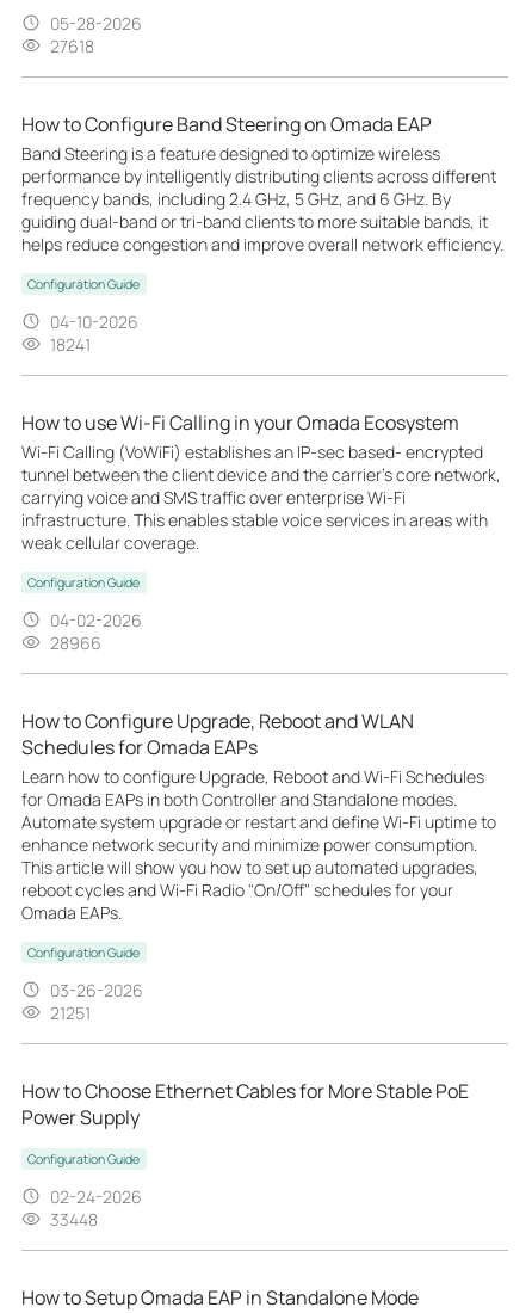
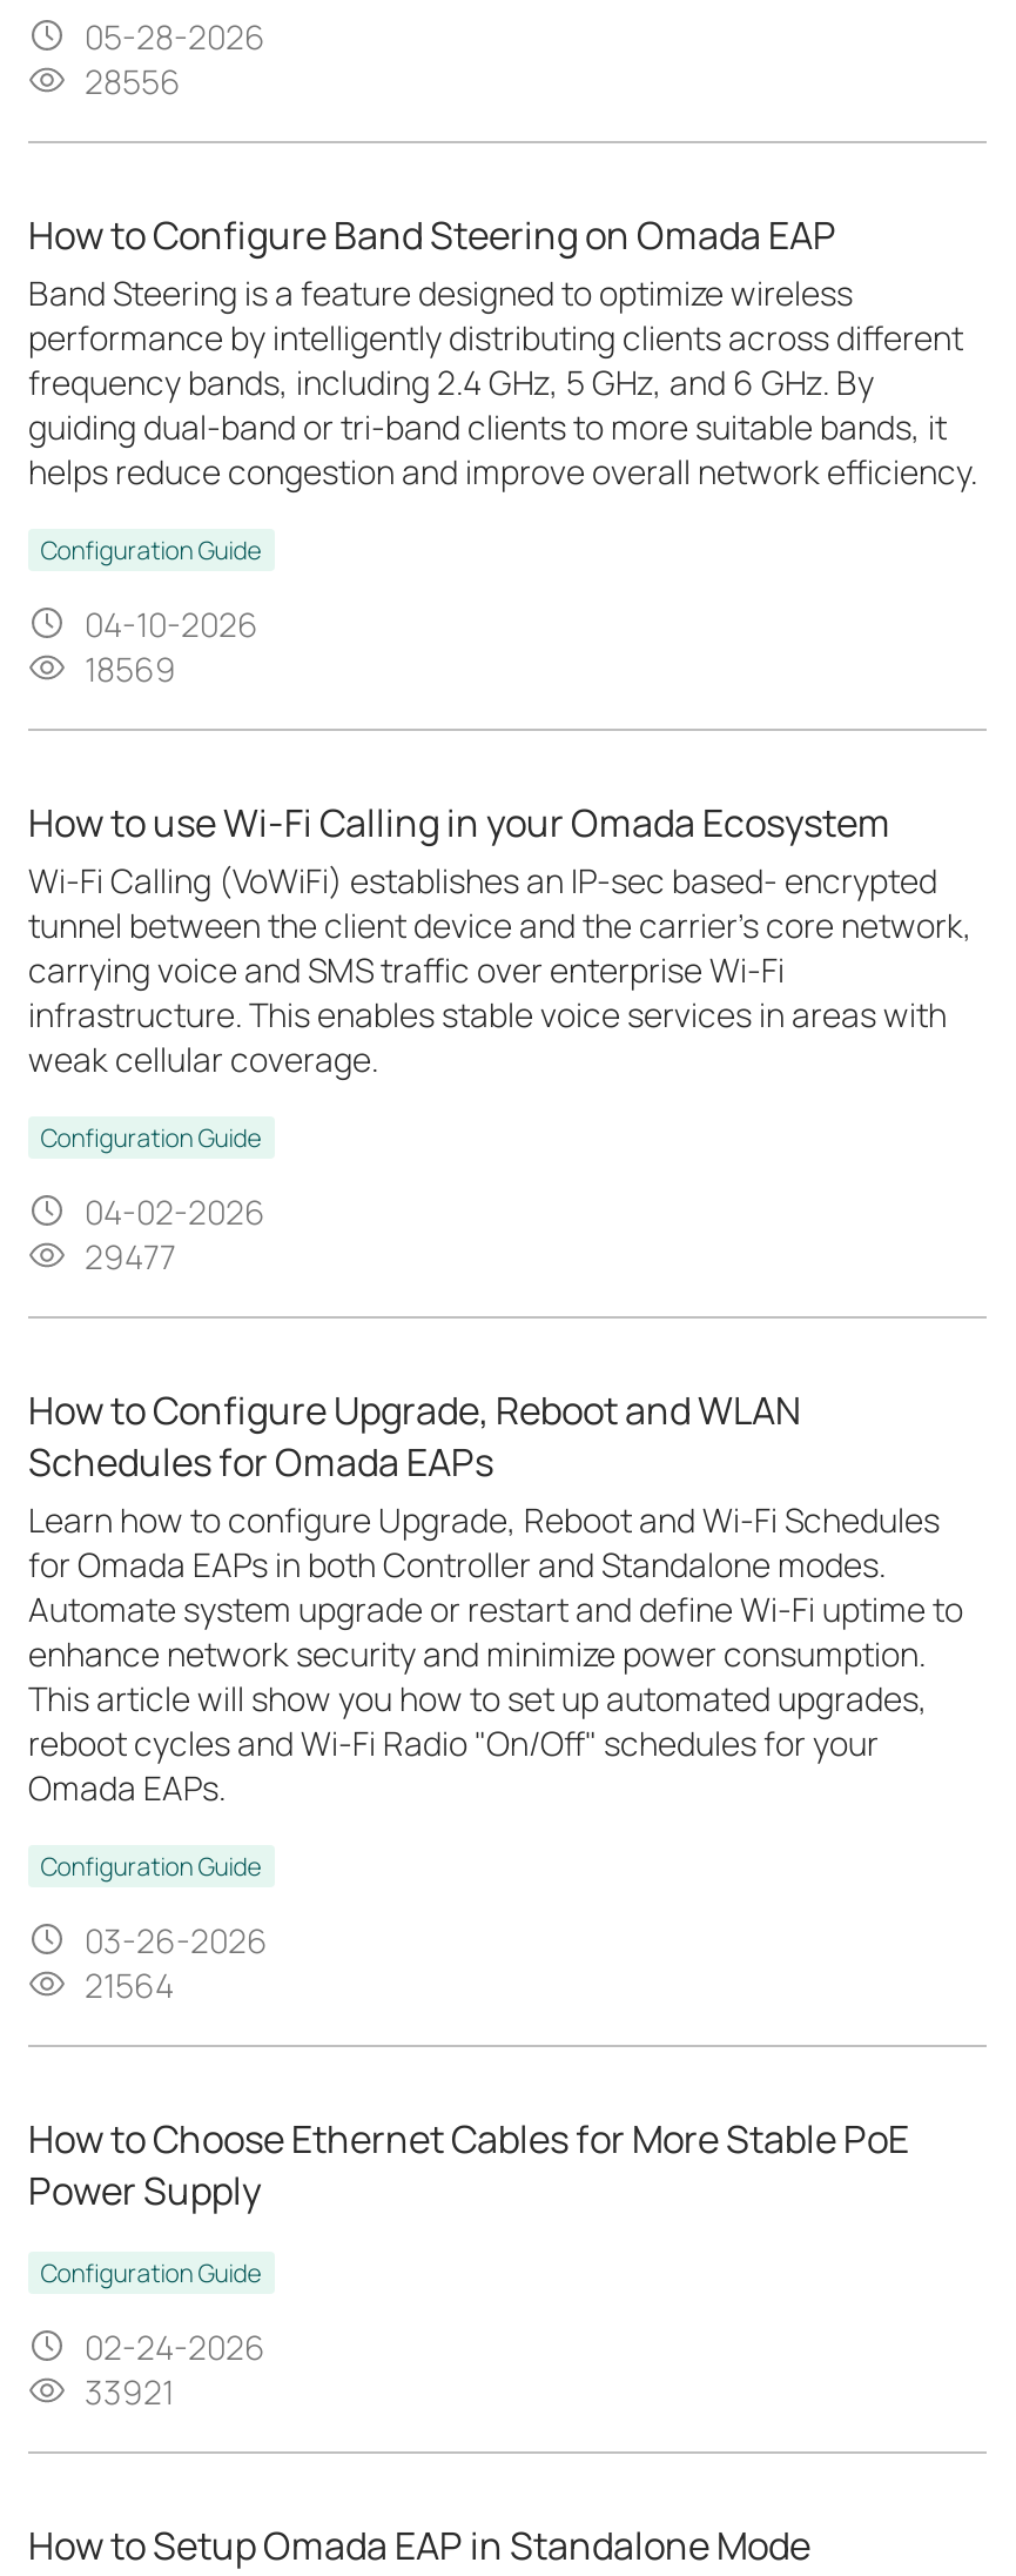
- 27618
+ 28556

- 18241
+ 18569

- 28966
+ 29477

- 21251
+ 21564

- 33448
+ 33921
